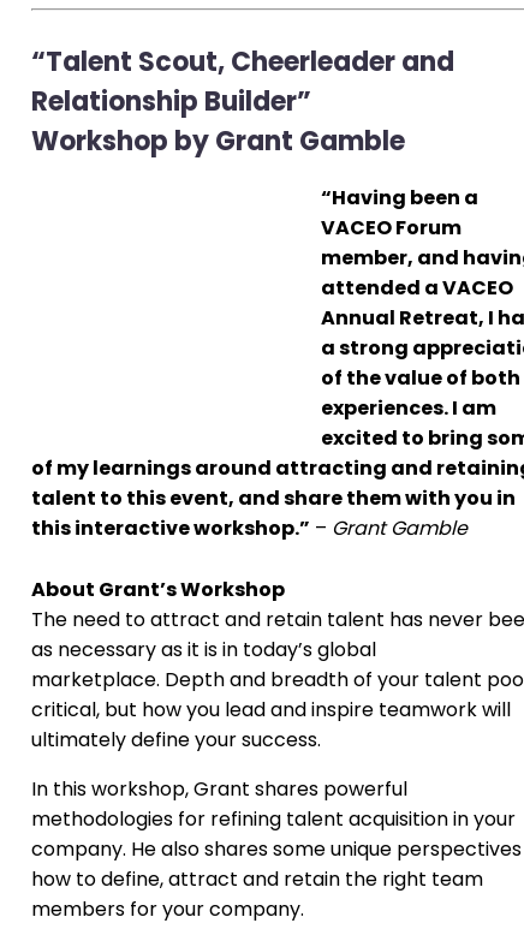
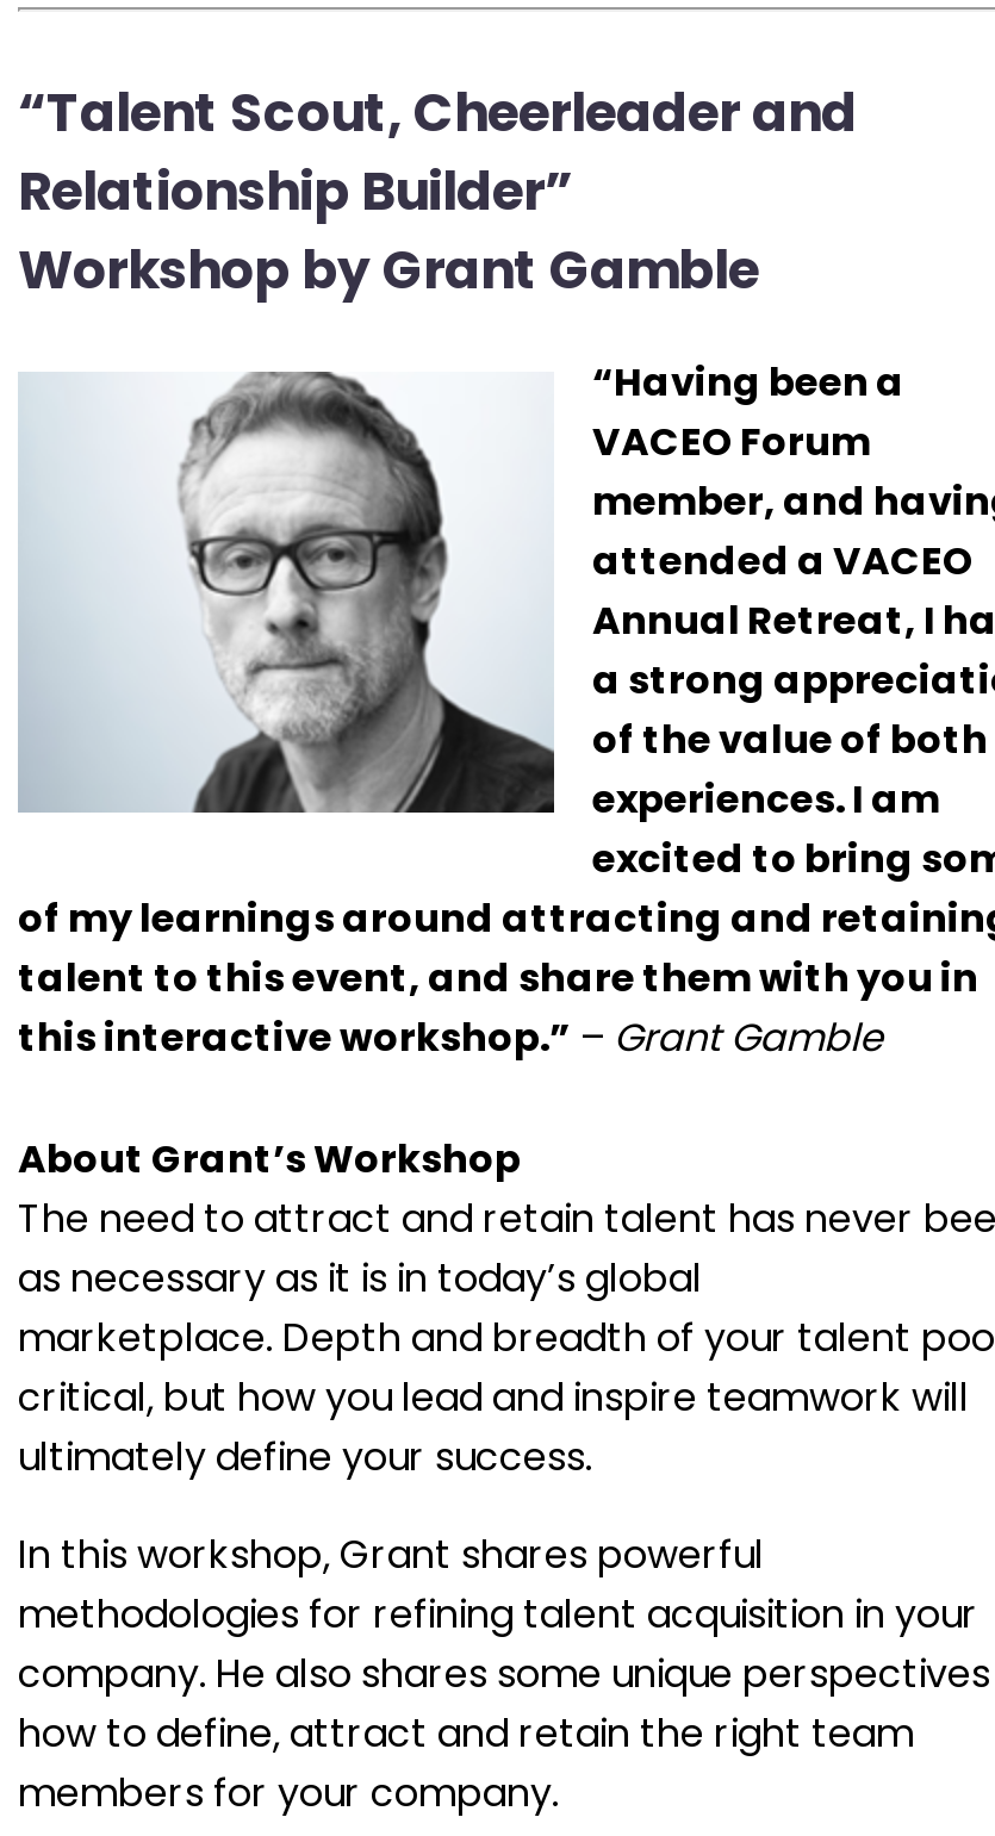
+ [image]
